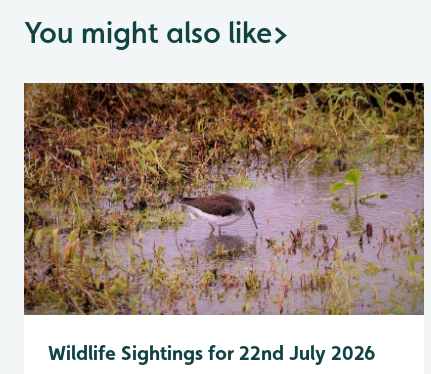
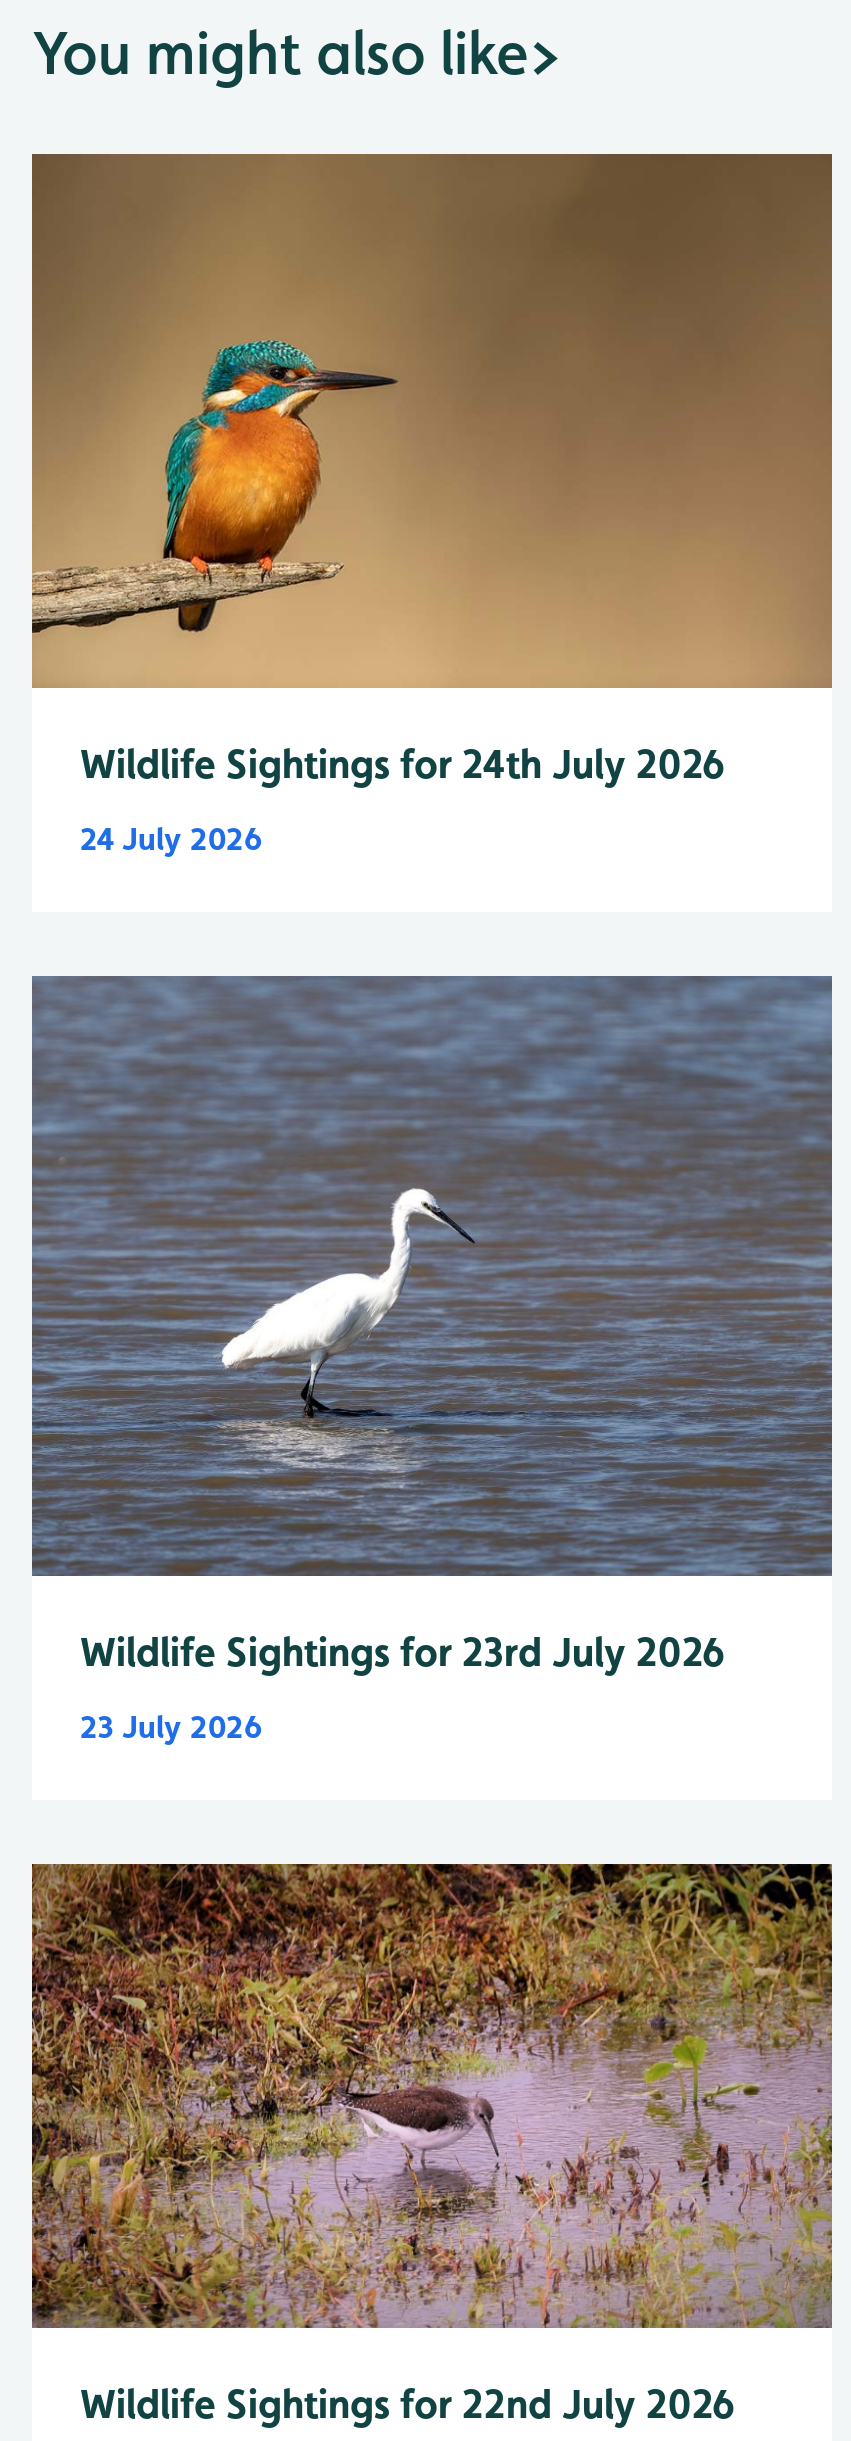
+ [image]
+ Wildlife Sightings for 24th July 2026
+ 24 July 2026

+ [image]
+ Wildlife Sightings for 23rd July 2026
+ 23 July 2026
